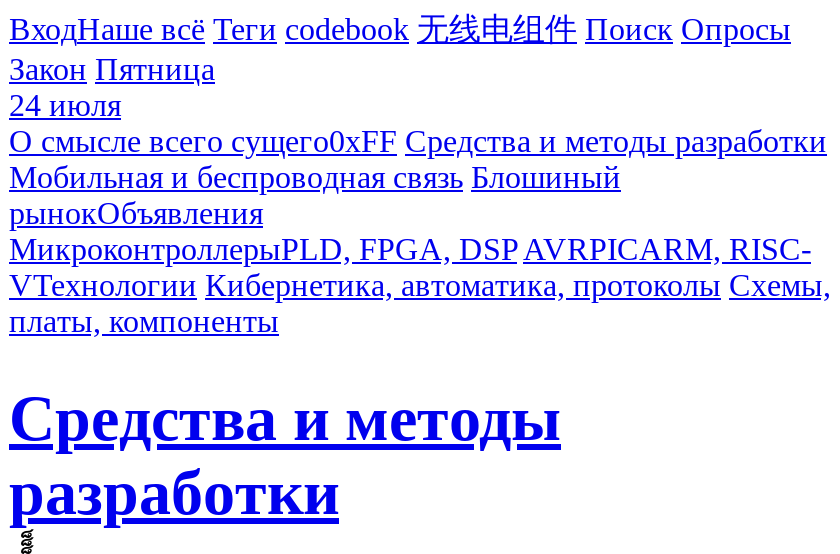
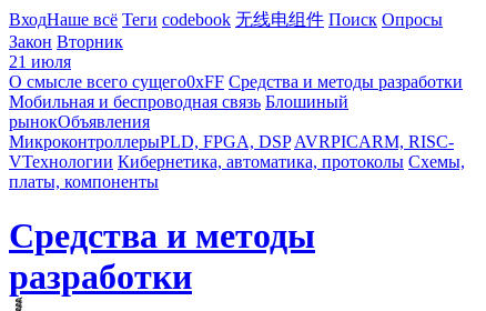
- Закон Пятница
+ Закон Вторник

- 24 июля
+ 21 июля
